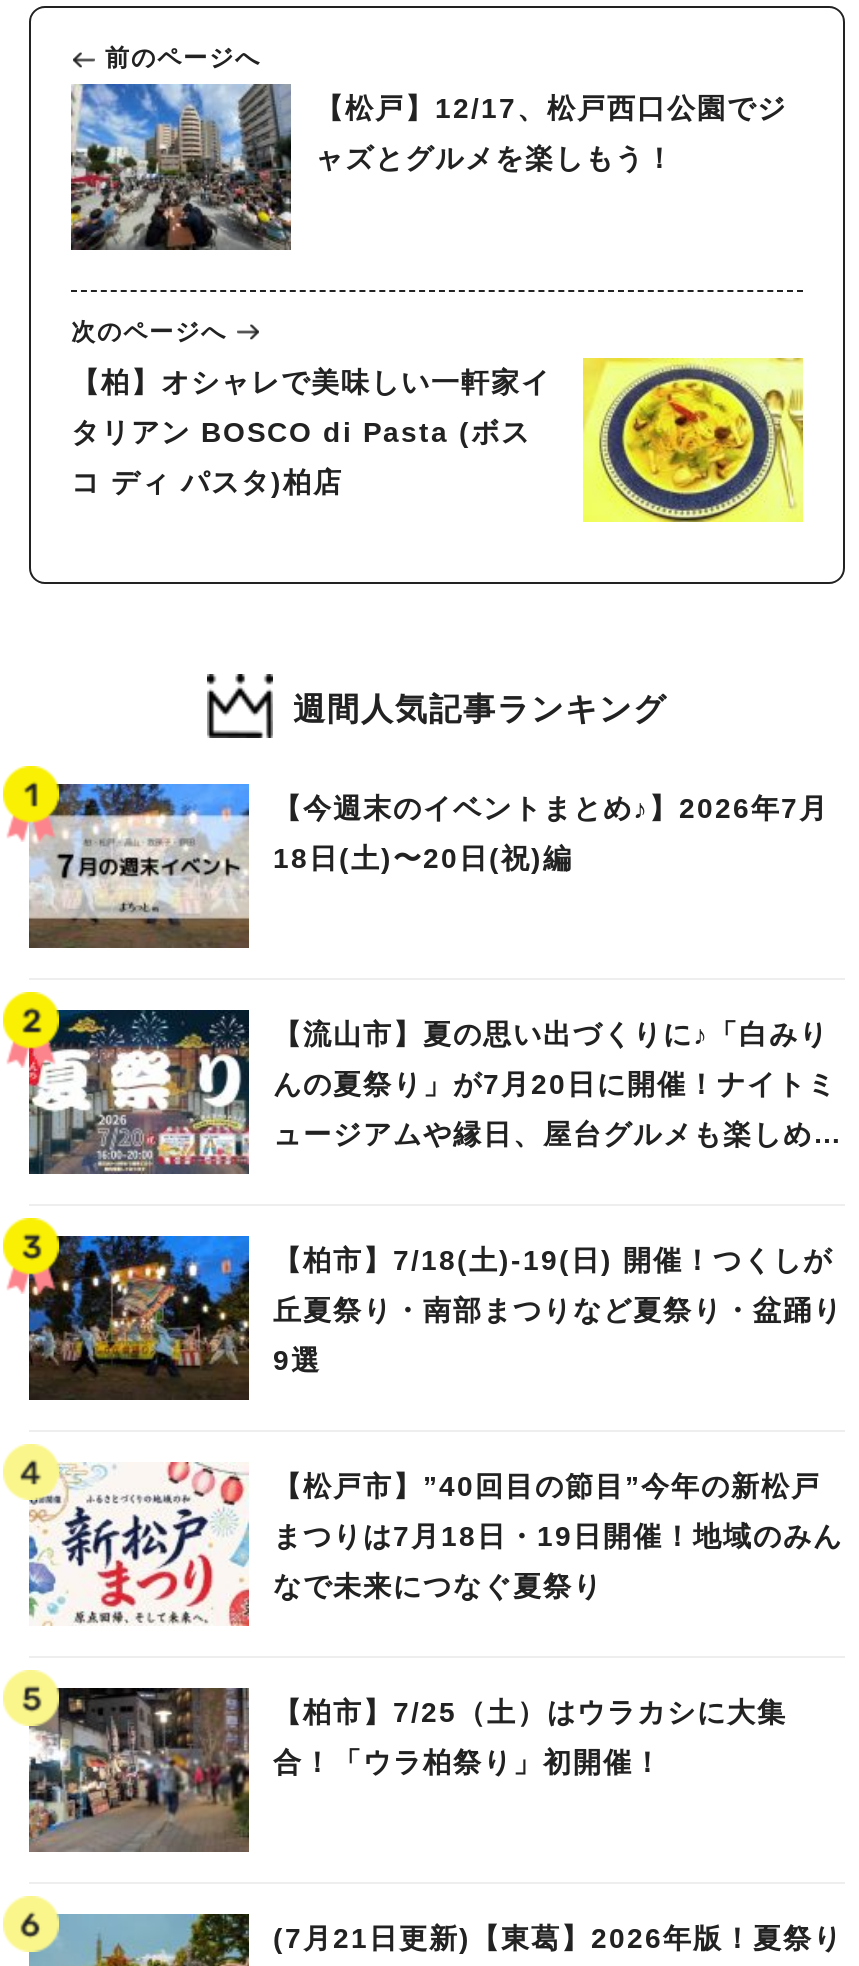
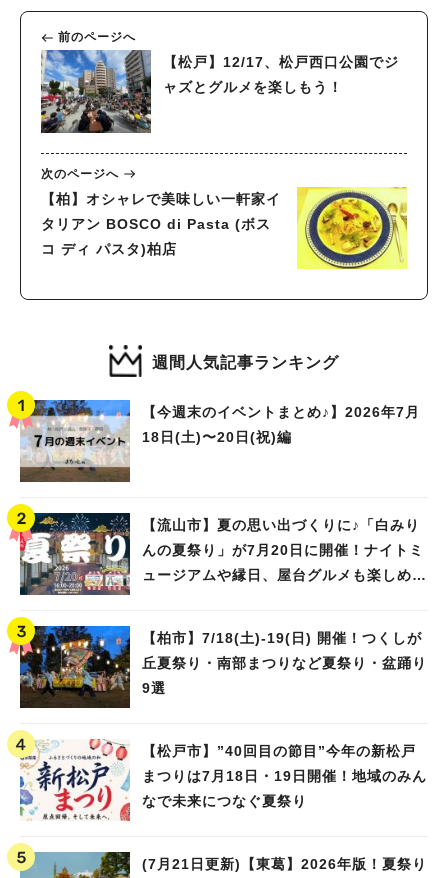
- [image]
- 【柏市】7/25（土）はウラカシに大集
- 合！「ウラ柏祭り」初開催！
